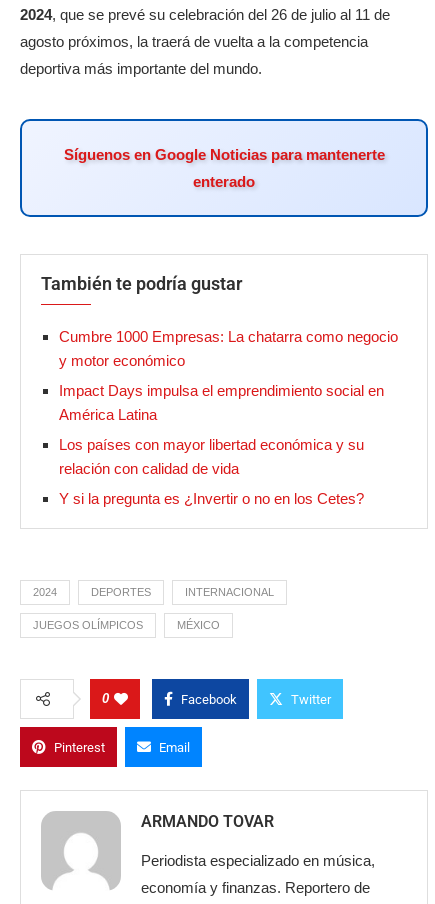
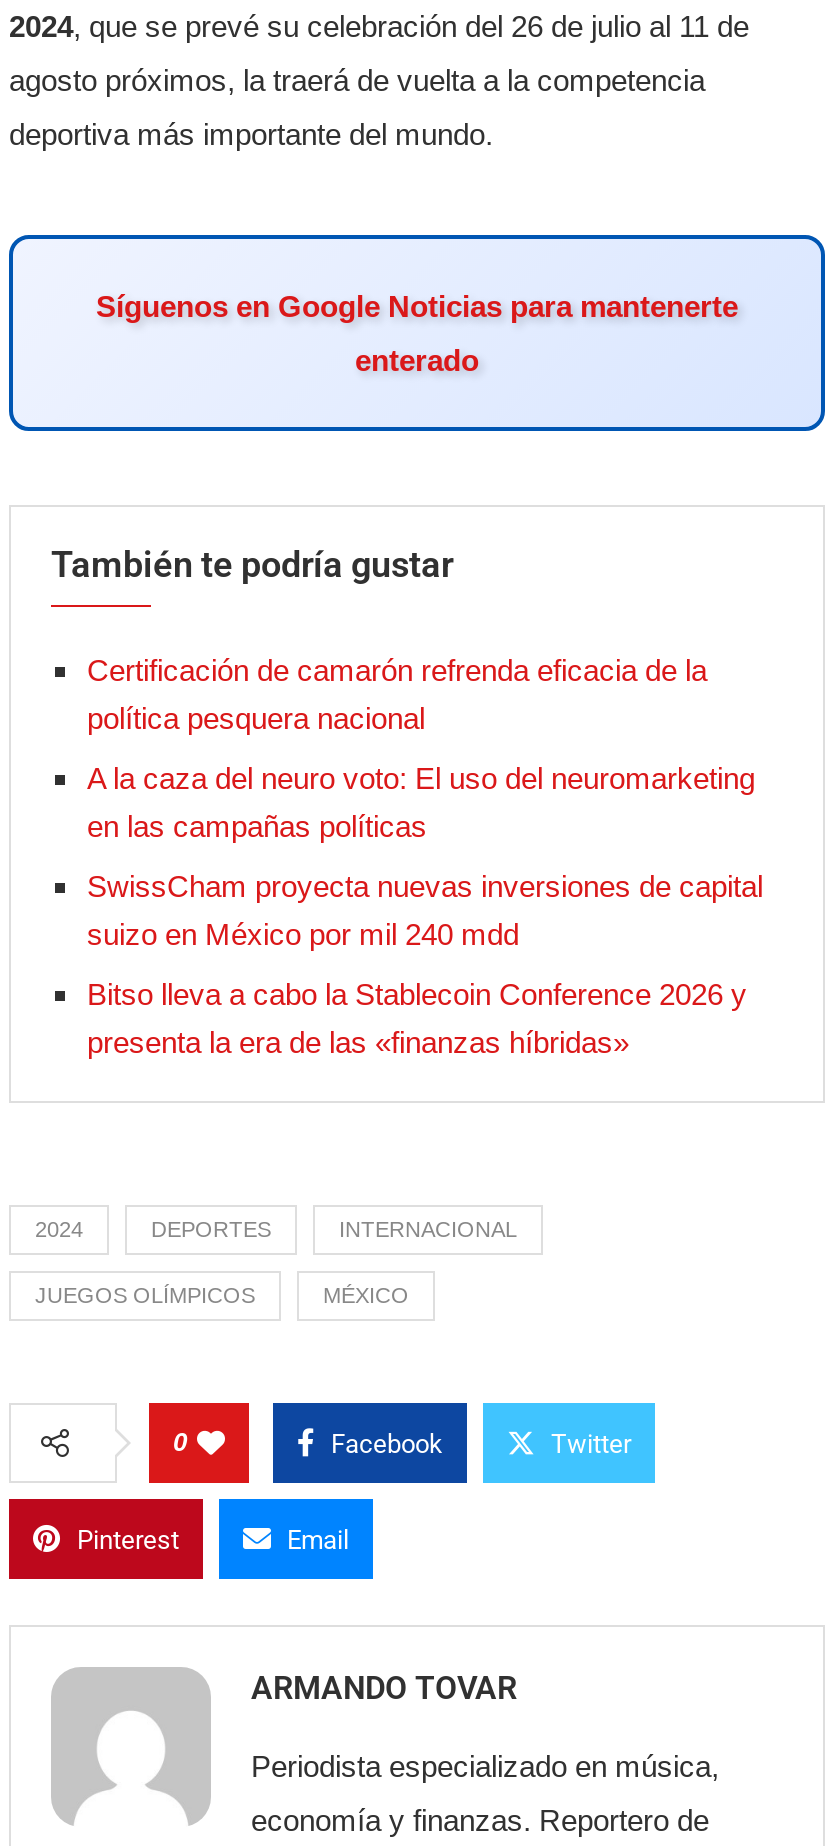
- Cumbre 1000 Empresas: La chatarra como negocio
- y motor económico
+ Certificación de camarón refrenda eficacia de la
+ política pesquera nacional

- Impact Days impulsa el emprendimiento social en
- América Latina
+ A la caza del neuro voto: El uso del neuromarketing
+ en las campañas políticas

- Los países con mayor libertad económica y su
- relación con calidad de vida
+ SwissCham proyecta nuevas inversiones de capital
+ suizo en México por mil 240 mdd

- Y si la pregunta es ¿Invertir o no en los Cetes?
+ Bitso lleva a cabo la Stablecoin Conference 2026 y
+ presenta la era de las «finanzas híbridas»
